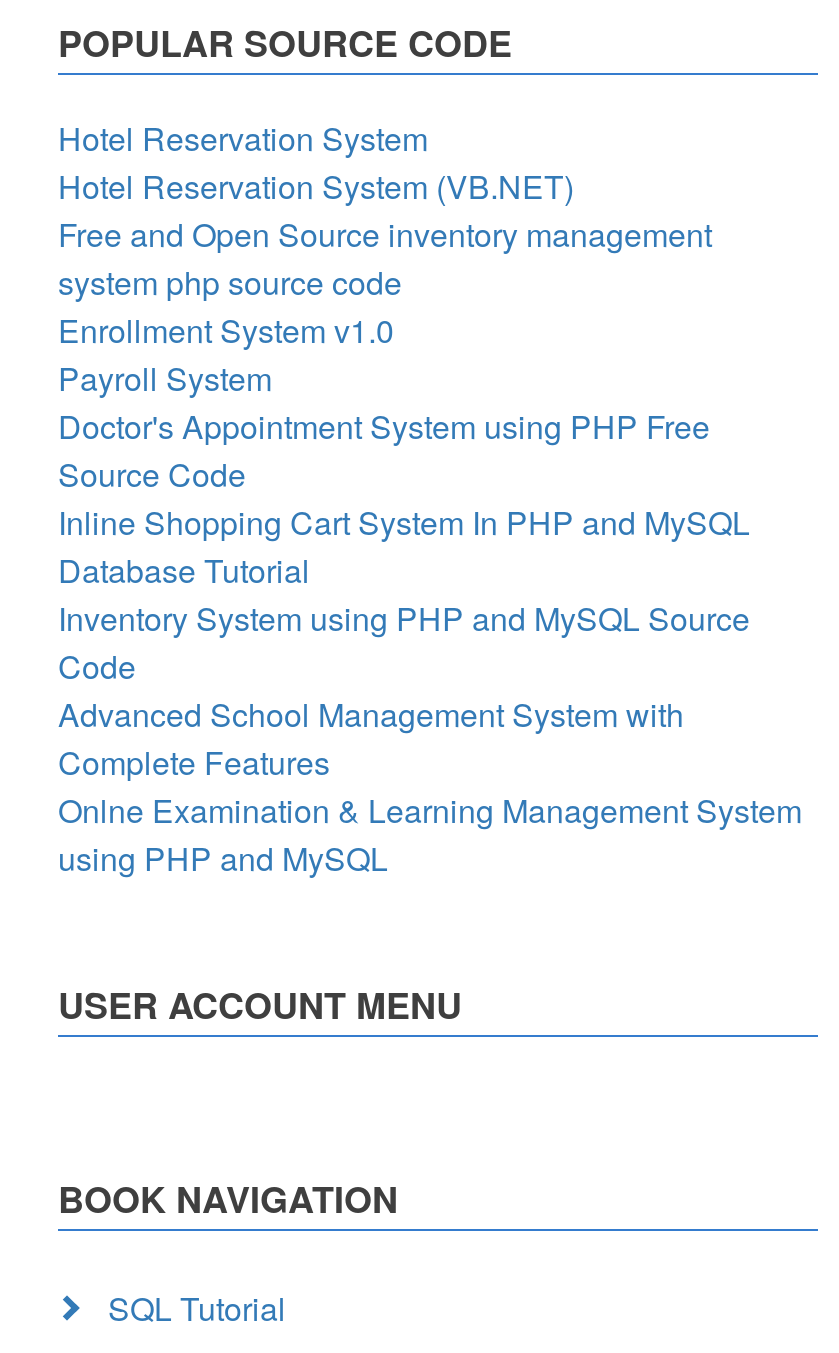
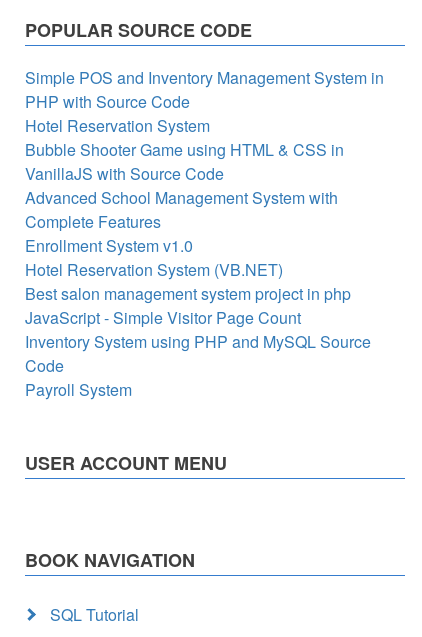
+ Simple POS and Inventory Management System in
+ PHP with Source Code

moved down: Hotel Reservation System

moved down: Enrollment System v1.0 | Hotel Reservation System (VB.NET)

- Free and Open Source inventory management
- system php source code
- Doctor's Appointment System using PHP Free
- Source Code
- Inline Shopping Cart System In PHP and MySQL
- Database Tutorial
+ Bubble Shooter Game using HTML & CSS in
+ VanillaJS with Source Code

moved down: Inventory System using PHP and MySQL Source | Code | Payroll System

moved up: Advanced School Management System with | Complete Features

- Onlne Examination & Learning Management System
- using PHP and MySQL
+ Best salon management system project in php
+ JavaScript - Simple Visitor Page Count
